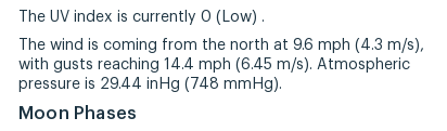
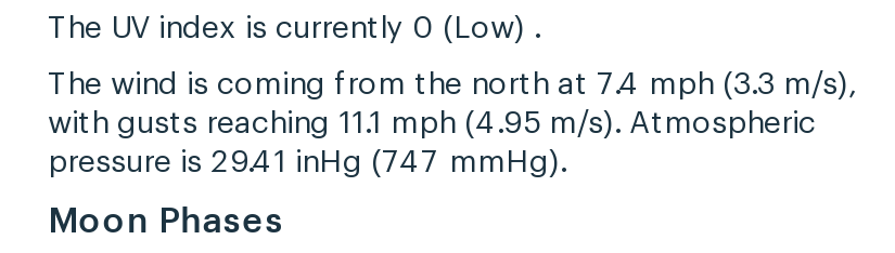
- The wind is coming from the north at 9.6 mph (4.3 m/s),
+ The wind is coming from the north at 7.4 mph (3.3 m/s),

- with gusts reaching 14.4 mph (6.45 m/s). Atmospheric
+ with gusts reaching 11.1 mph (4.95 m/s). Atmospheric

- pressure is 29.44 inHg (748 mmHg).
+ pressure is 29.41 inHg (747 mmHg).
